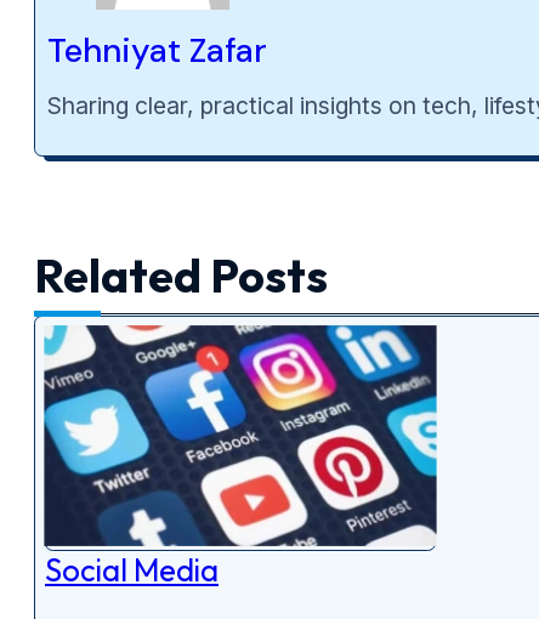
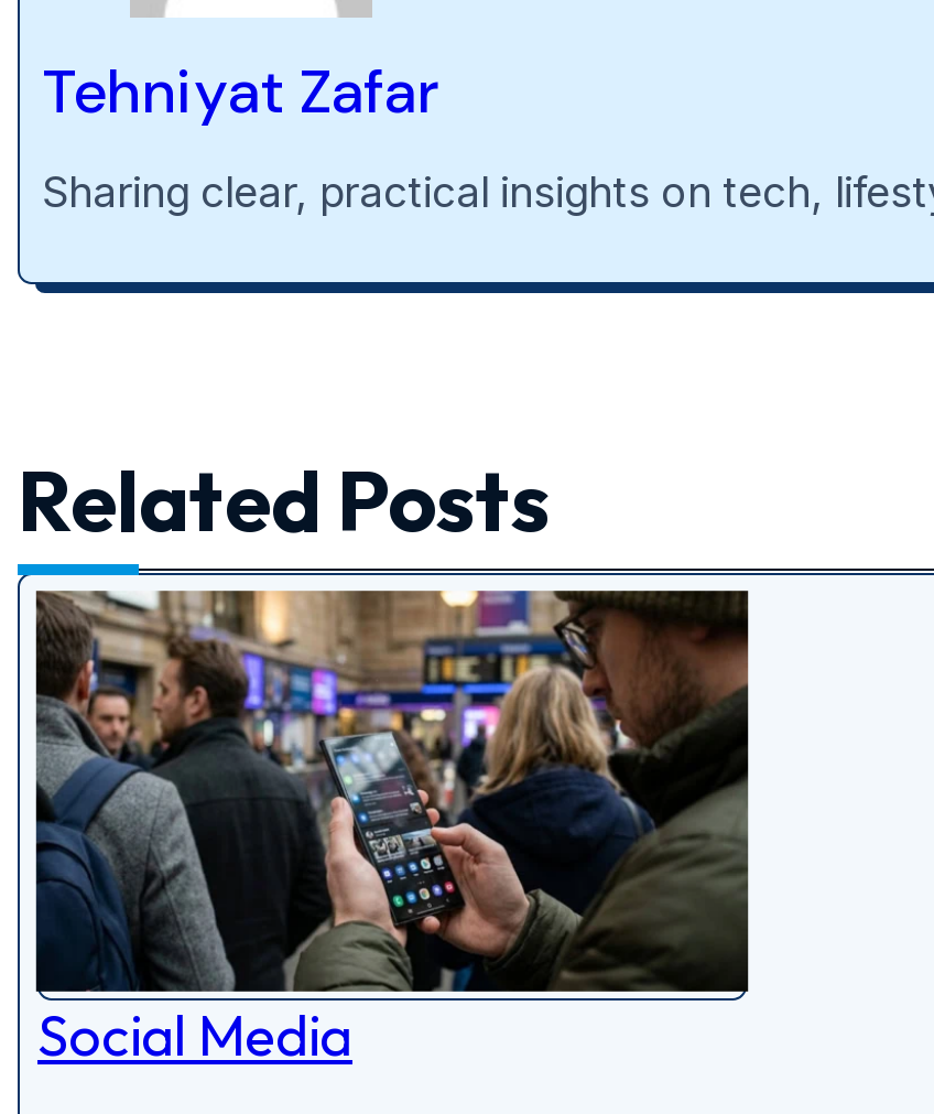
- [image]
+ [image]
